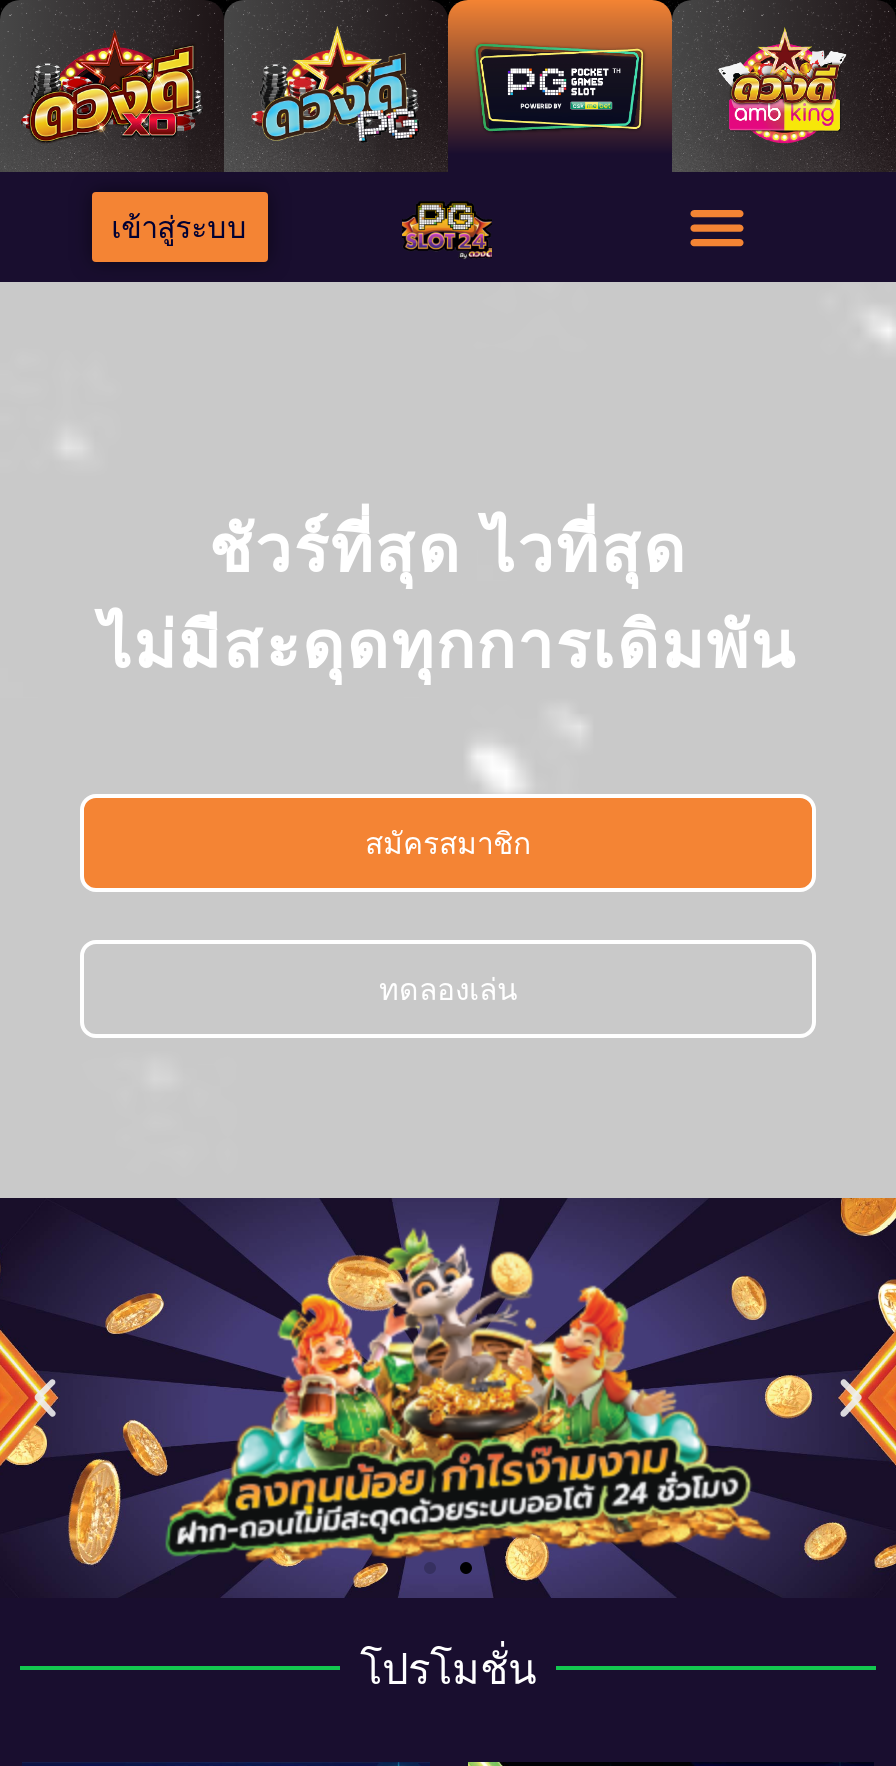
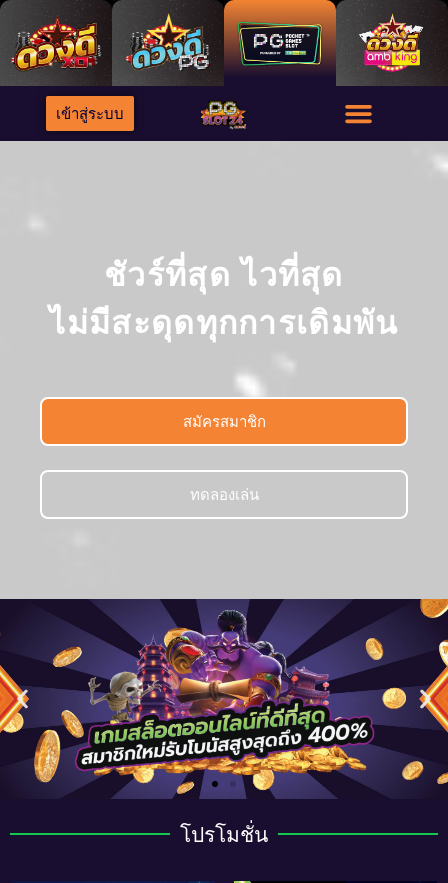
- [image]
+ [image]
